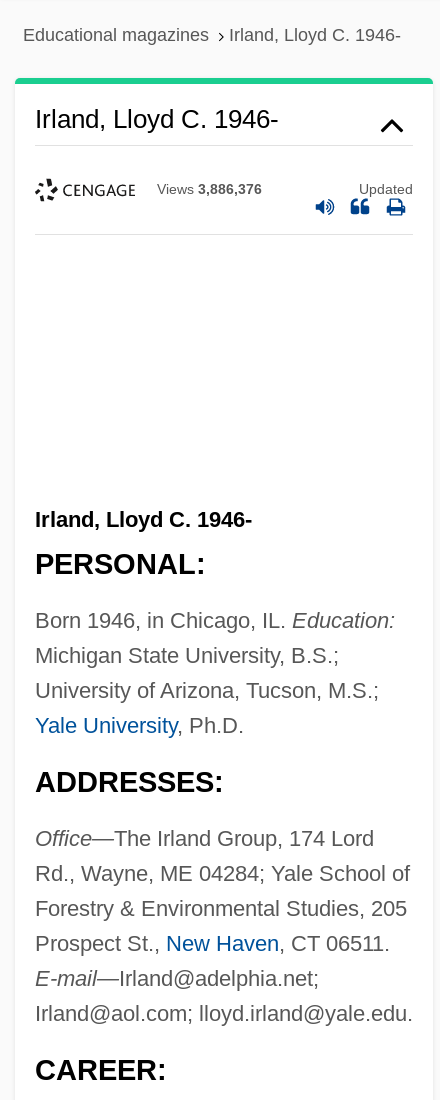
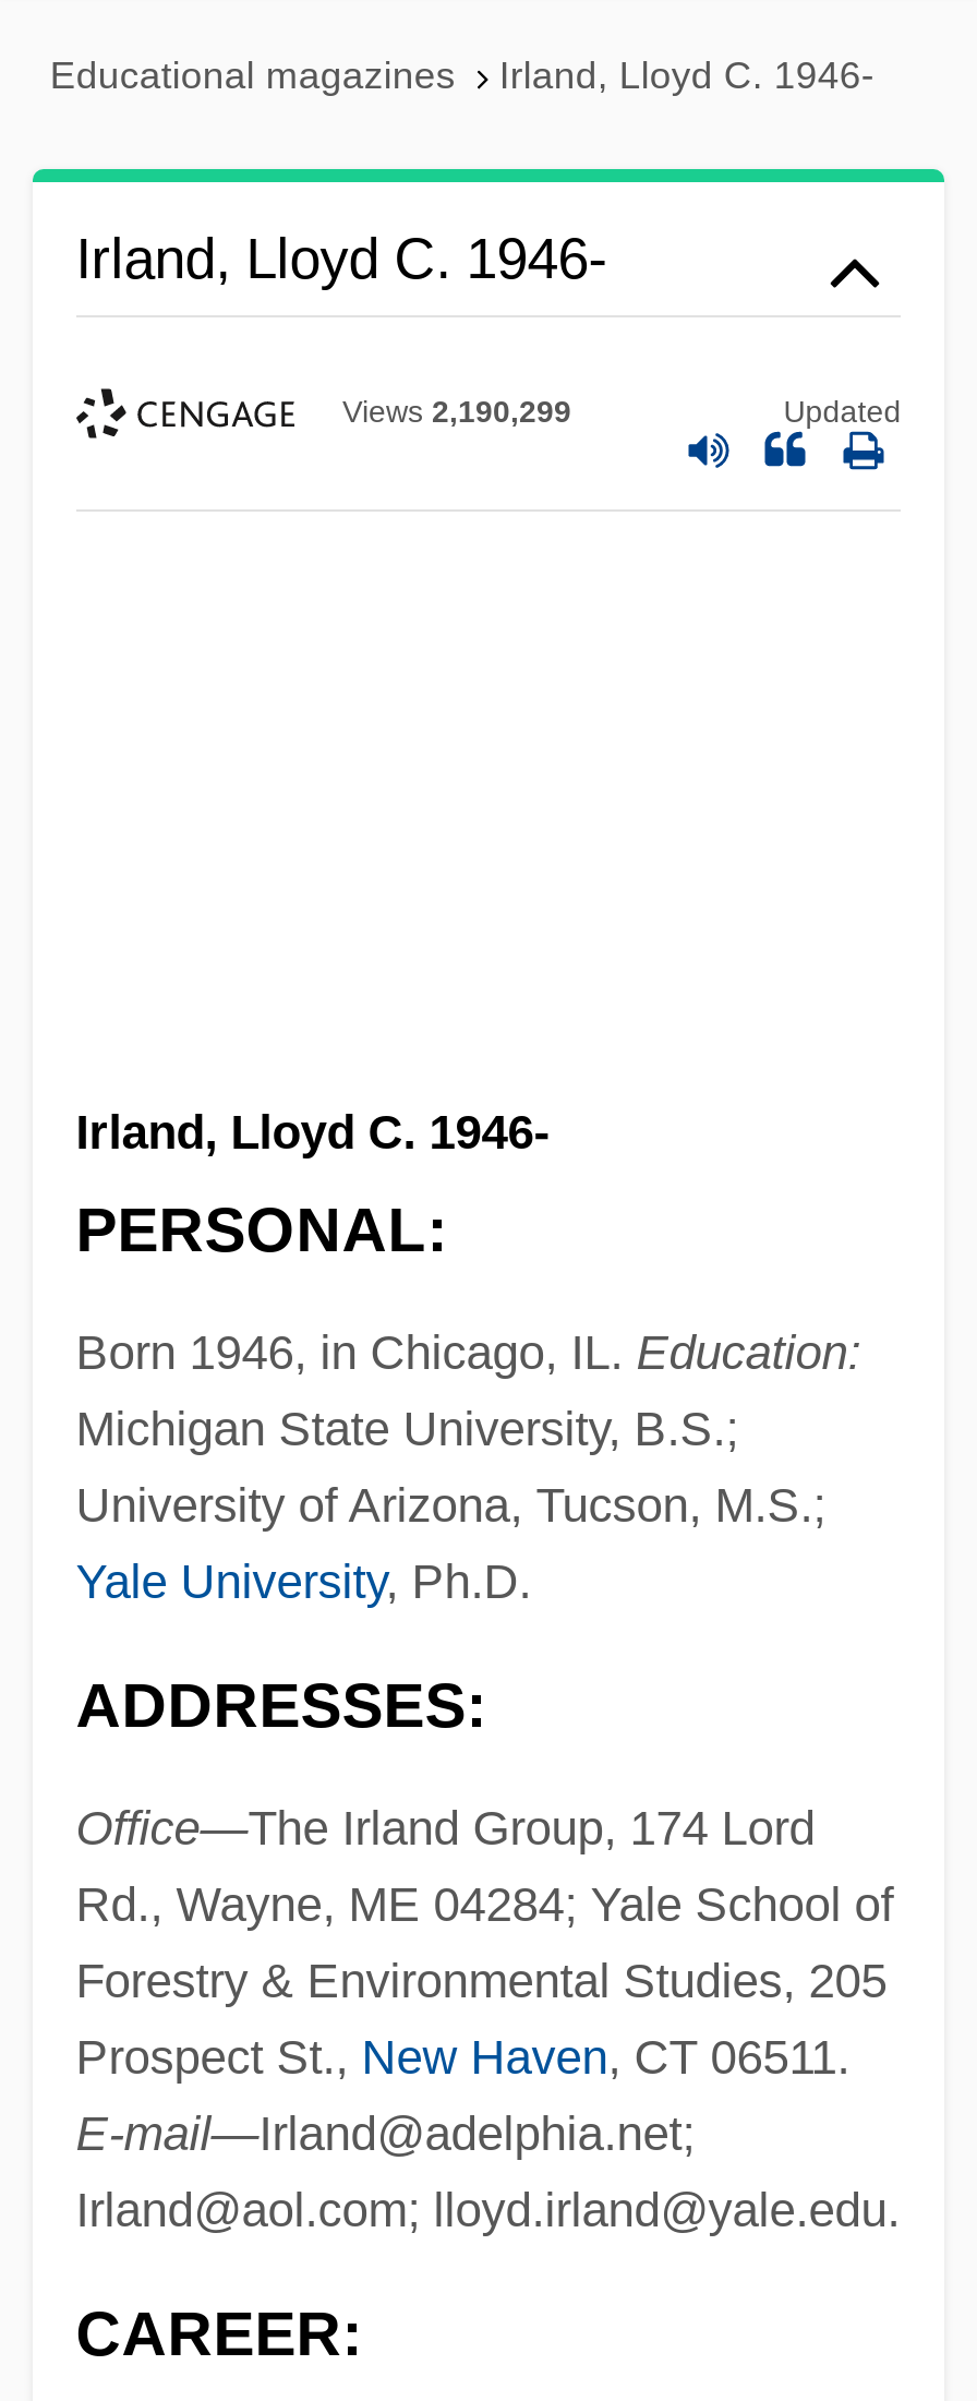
- Views 3,886,376
+ Views 2,190,299
